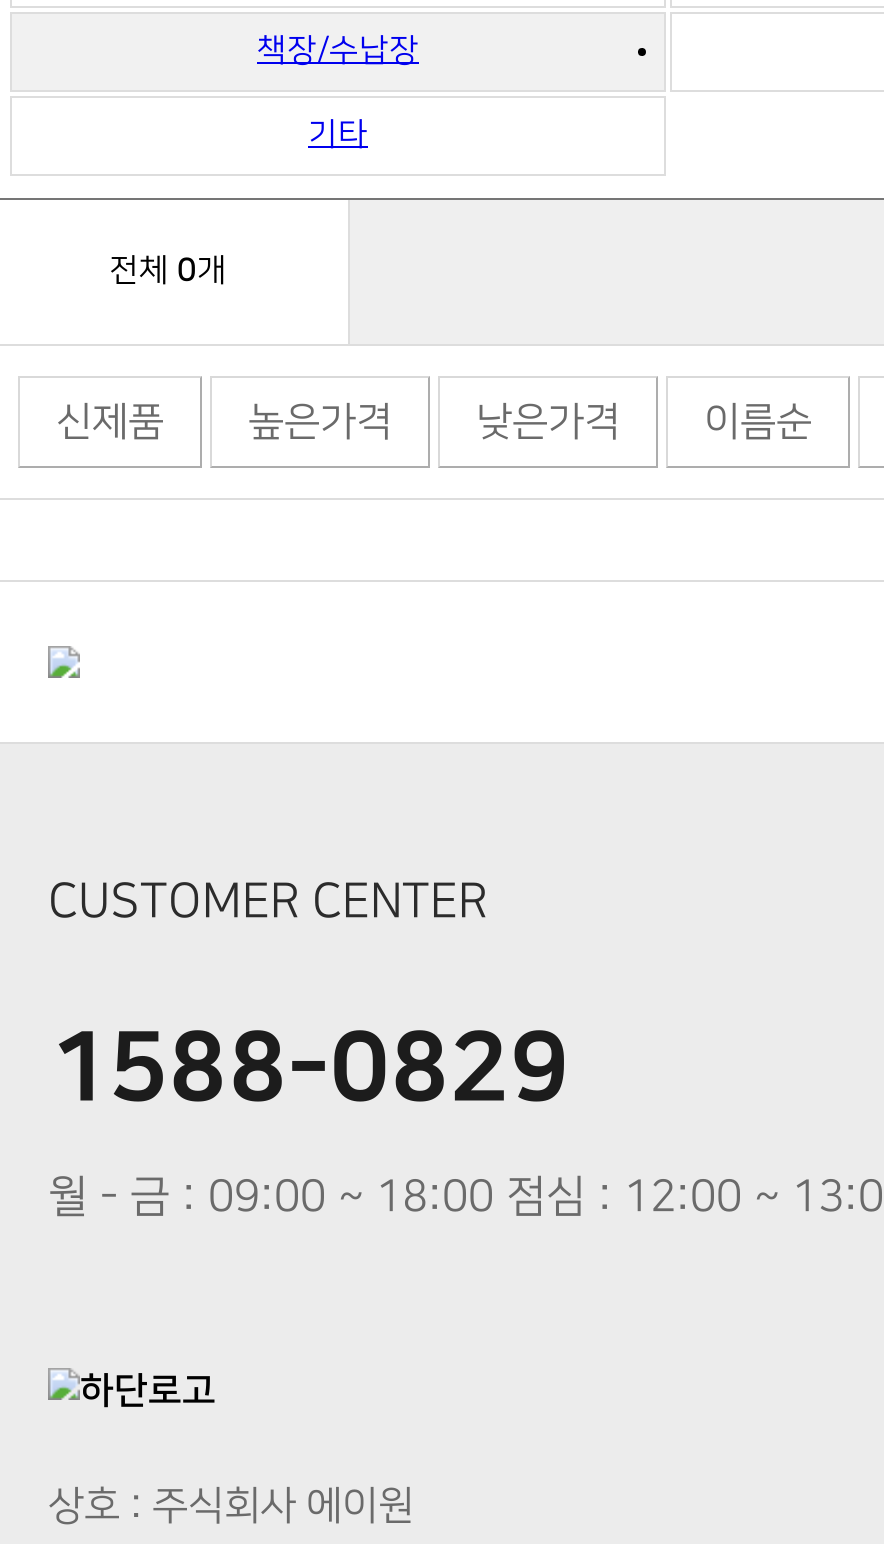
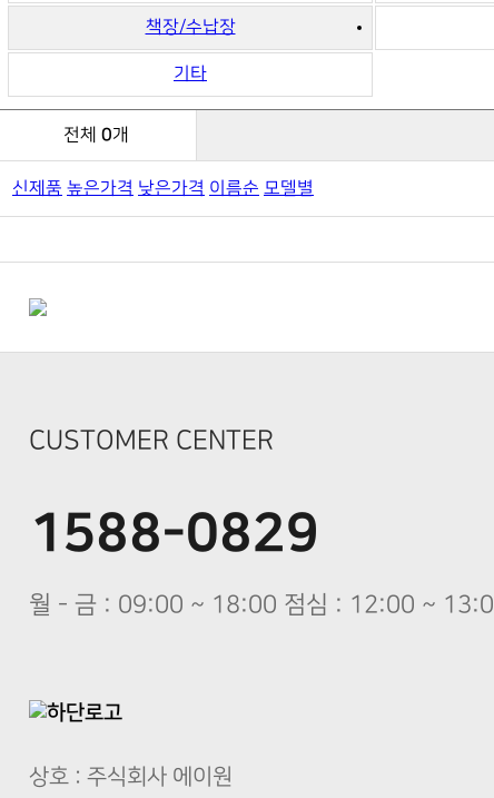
- 신제품
- 높은가격
- 낮은가격
- 이름순
+ 신제품 높은가격 낮은가격 이름순 모델별
